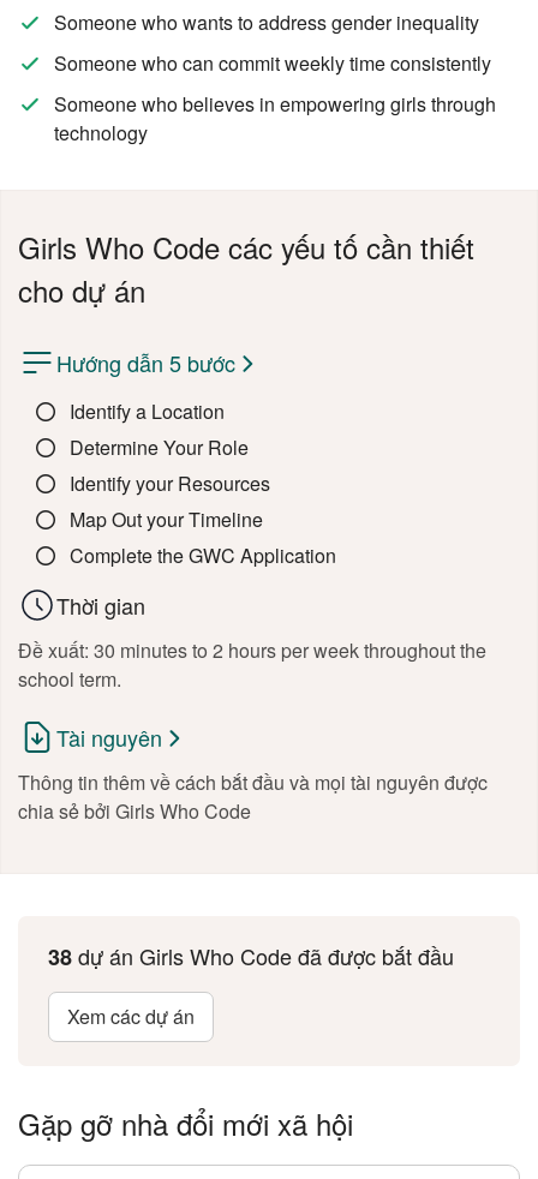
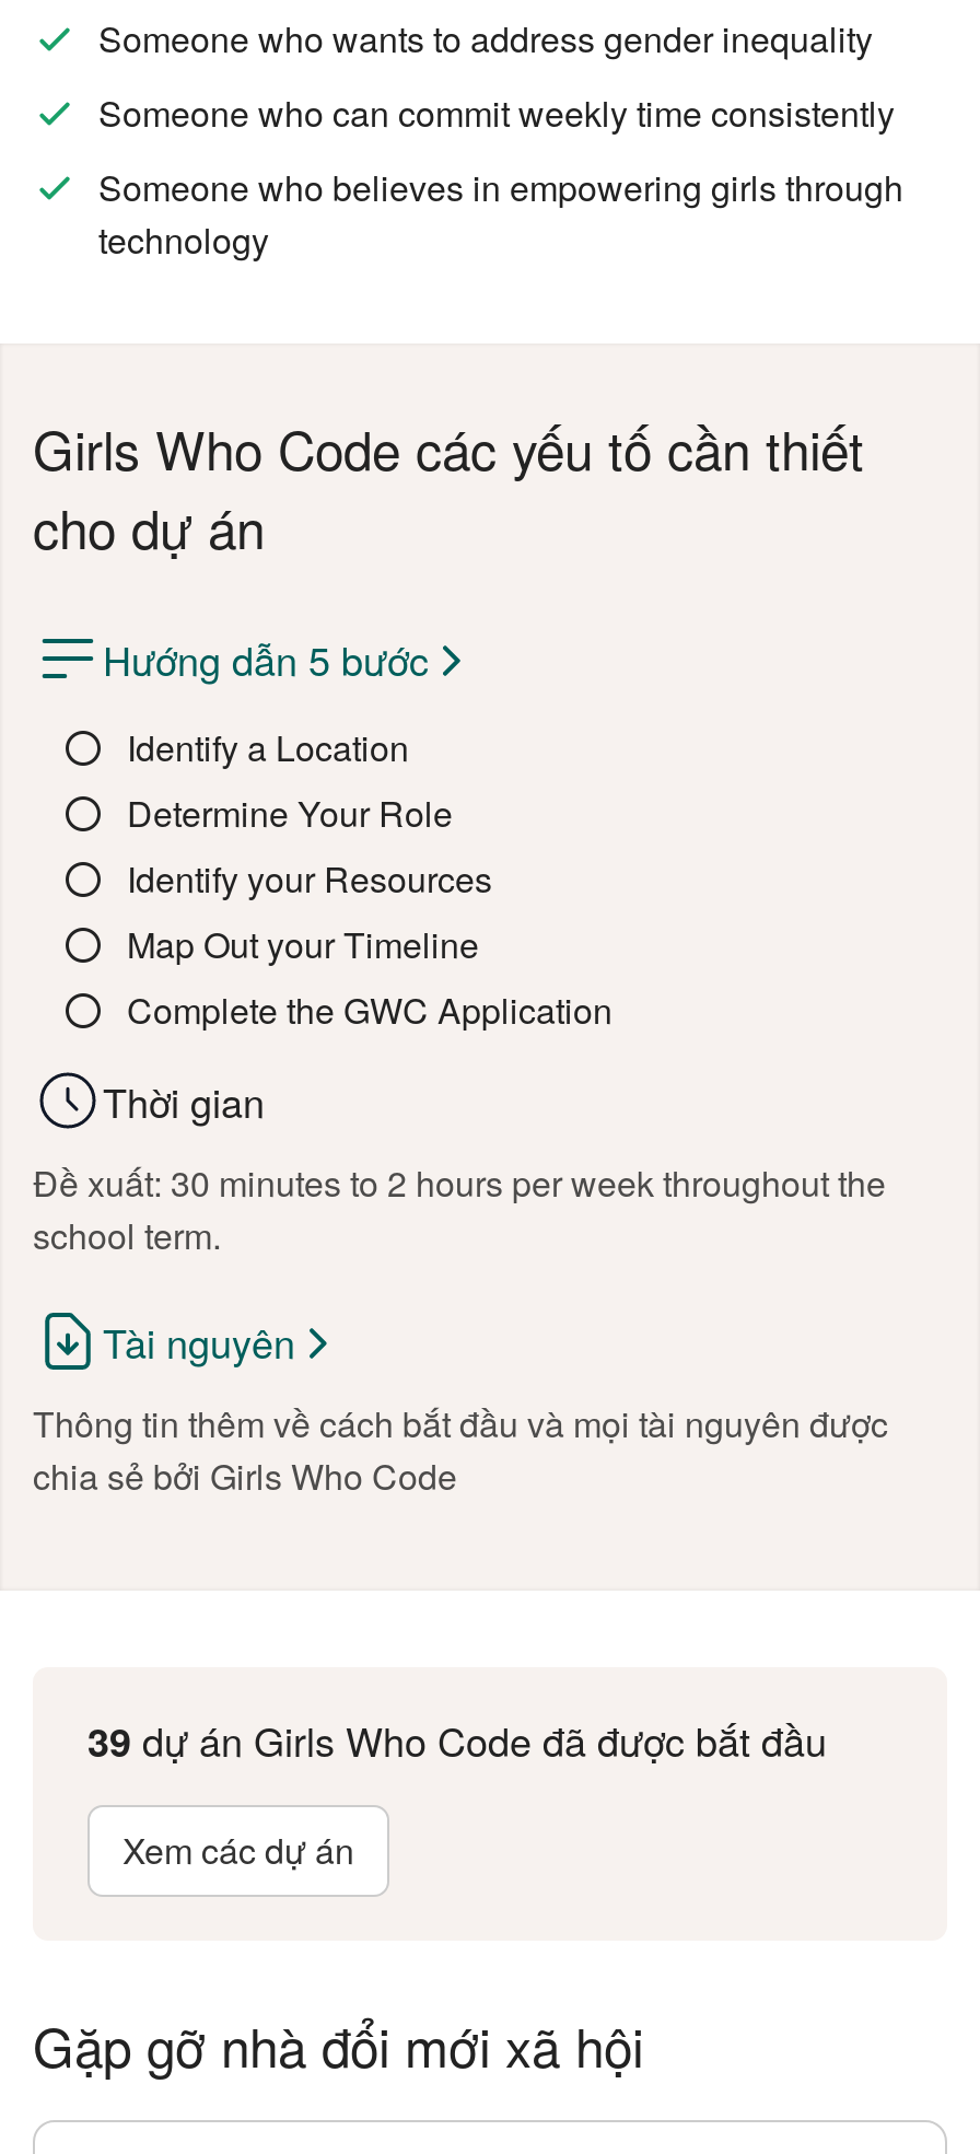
- 38 dự án Girls Who Code đã được bắt đầu
+ 39 dự án Girls Who Code đã được bắt đầu
